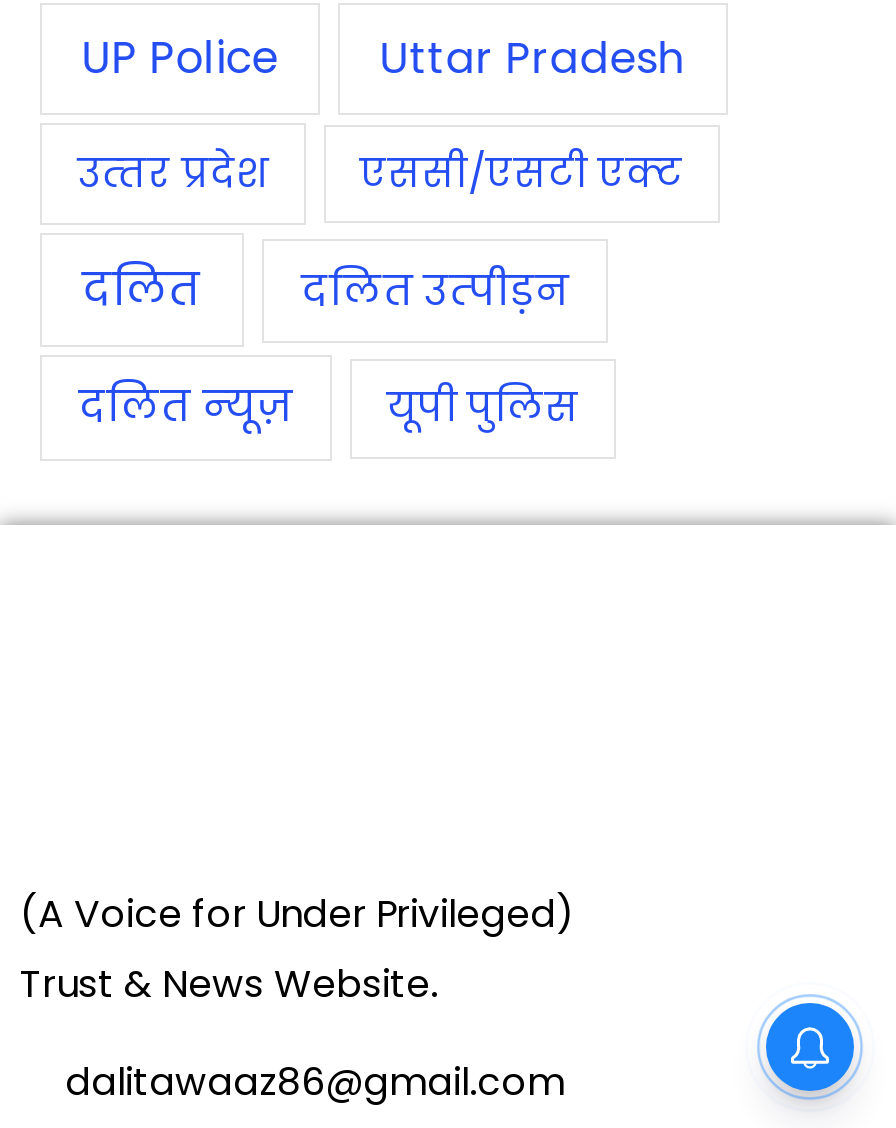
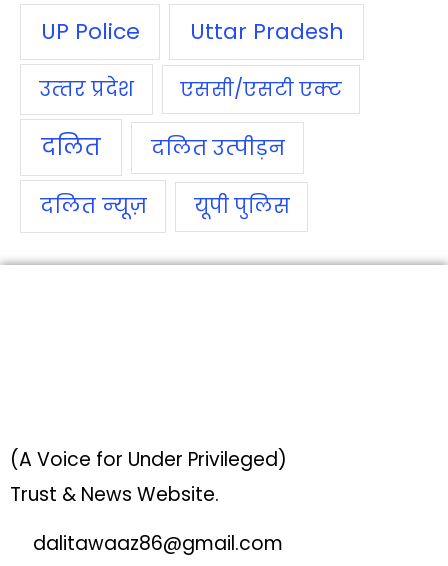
- [image]
